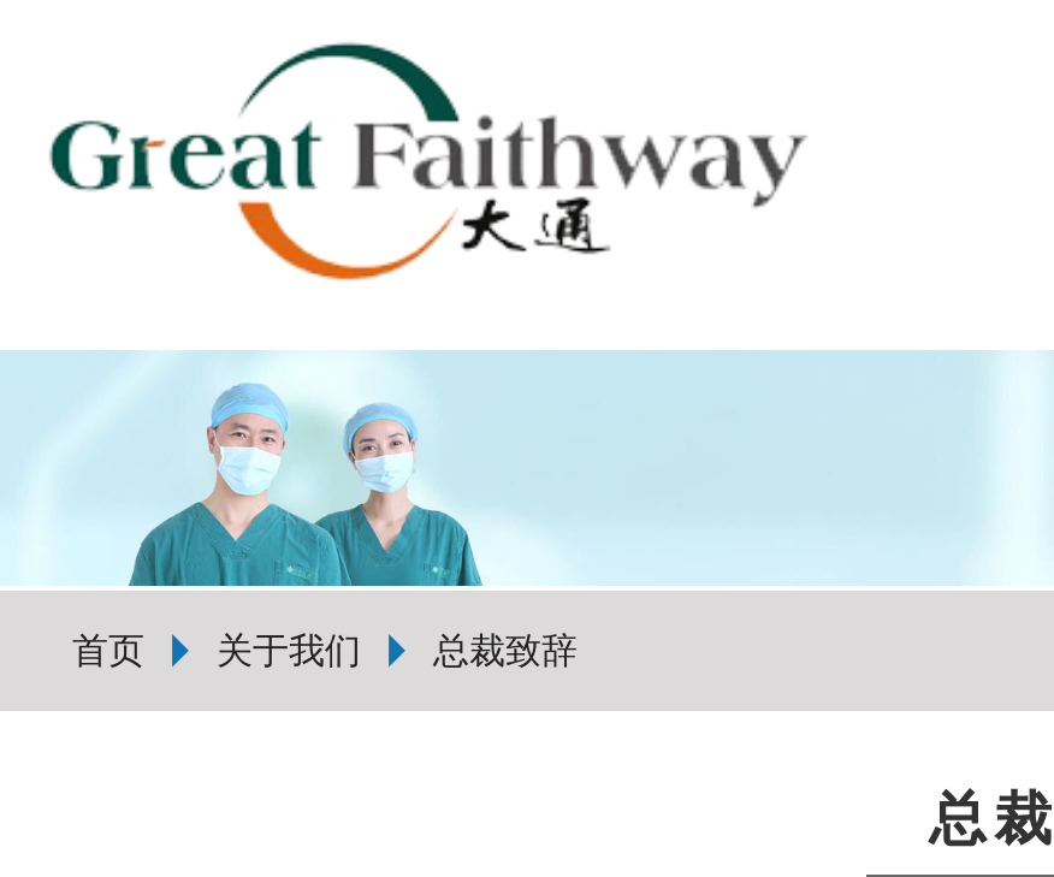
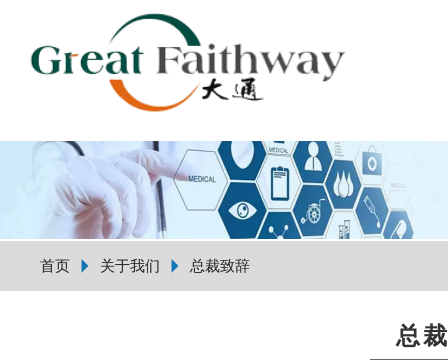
- [image]
+ [image]
